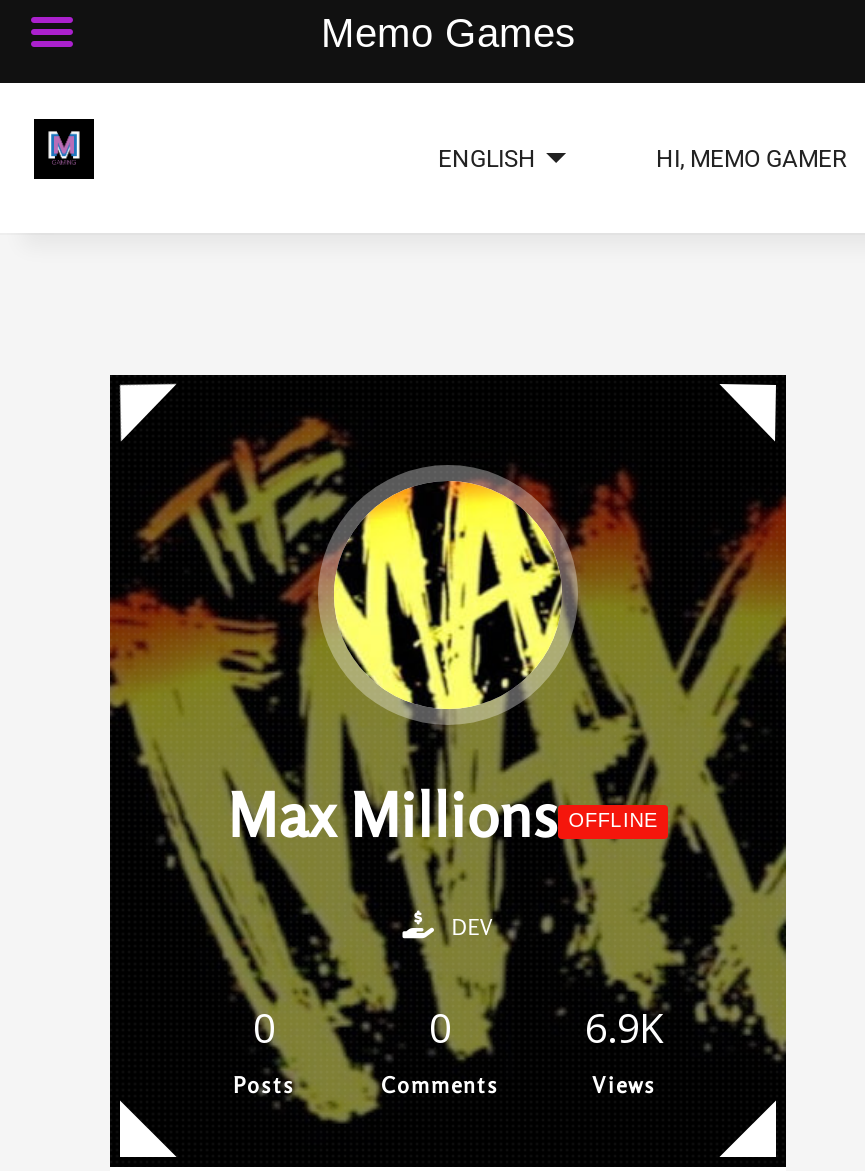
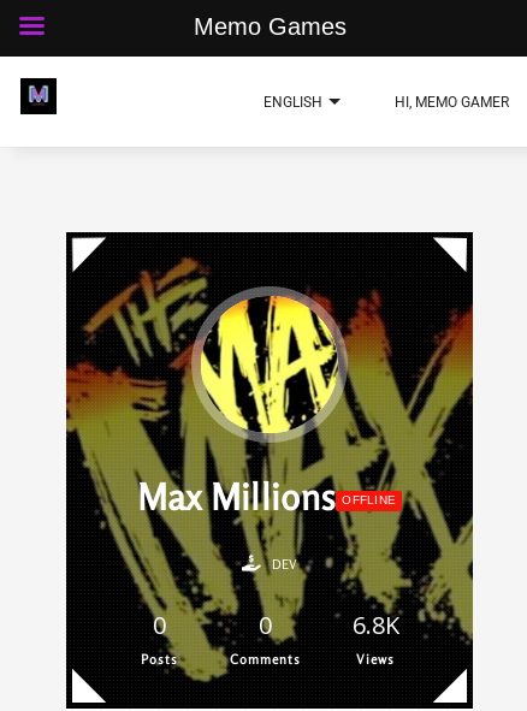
- 6.9K
+ 6.8K
